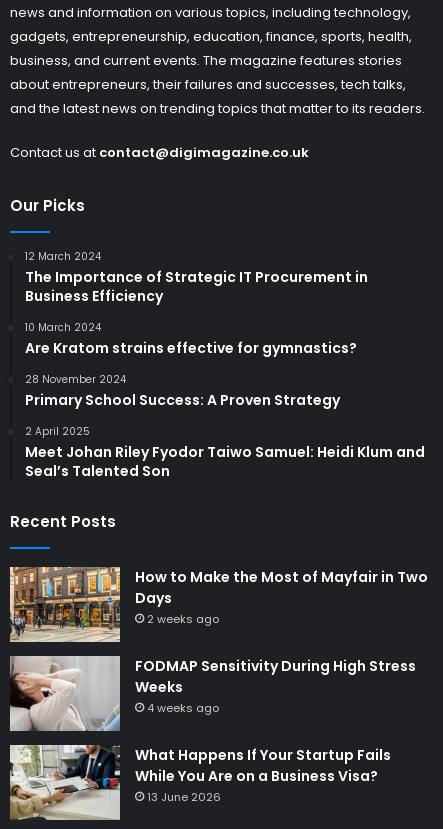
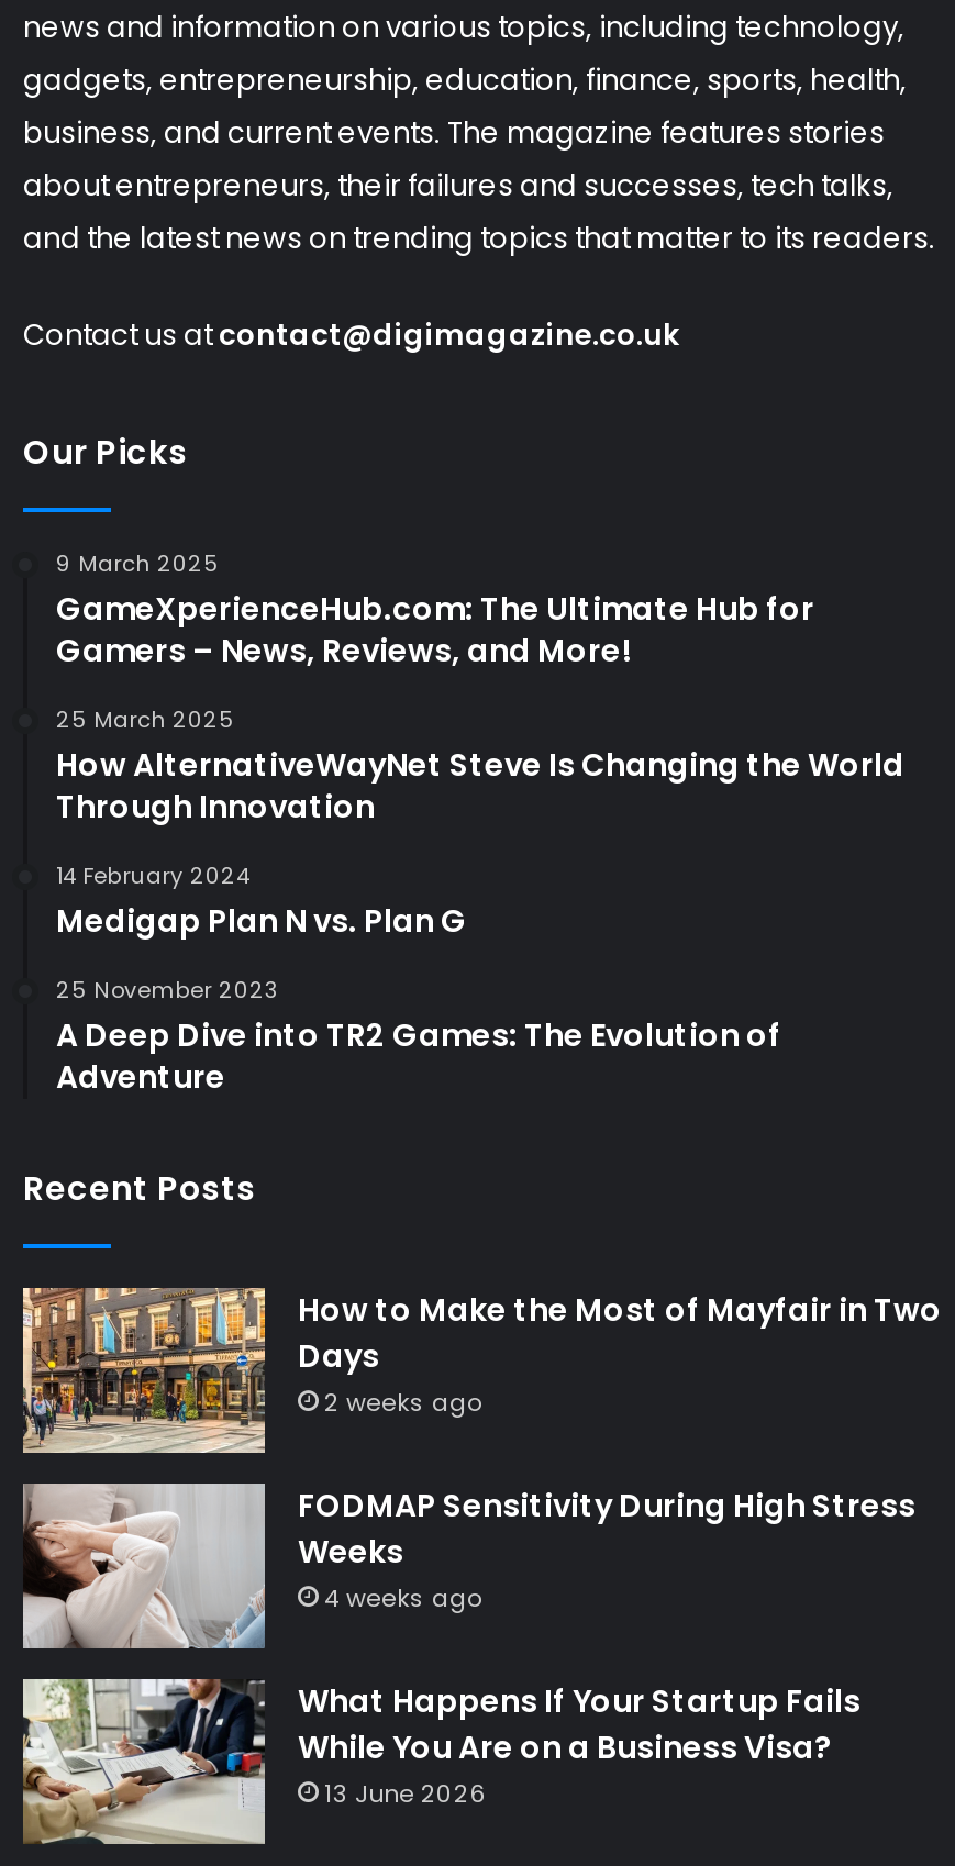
- 12 March 2024
- The Importance of Strategic IT Procurement in
- Business Efficiency
+ 9 March 2025
+ GameXperienceHub.com: The Ultimate Hub for
+ Gamers – News, Reviews, and More!

- 10 March 2024
- Are Kratom strains effective for gymnastics?
+ 25 March 2025
+ How AlternativeWayNet Steve Is Changing the World
+ Through Innovation

- 28 November 2024
- Primary School Success: A Proven Strategy
+ 14 February 2024
+ Medigap Plan N vs. Plan G

- 2 April 2025
- Meet Johan Riley Fyodor Taiwo Samuel: Heidi Klum and
- Seal’s Talented Son
+ 25 November 2023
+ A Deep Dive into TR2 Games: The Evolution of
+ Adventure
